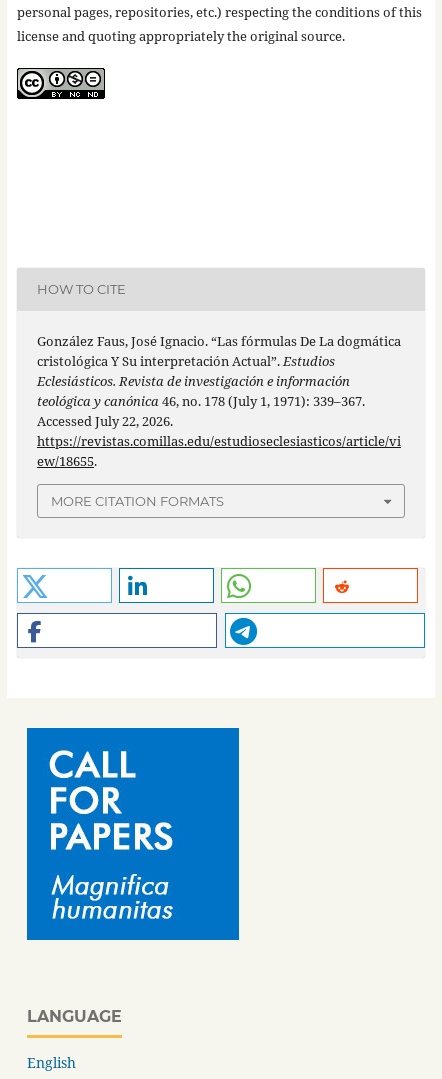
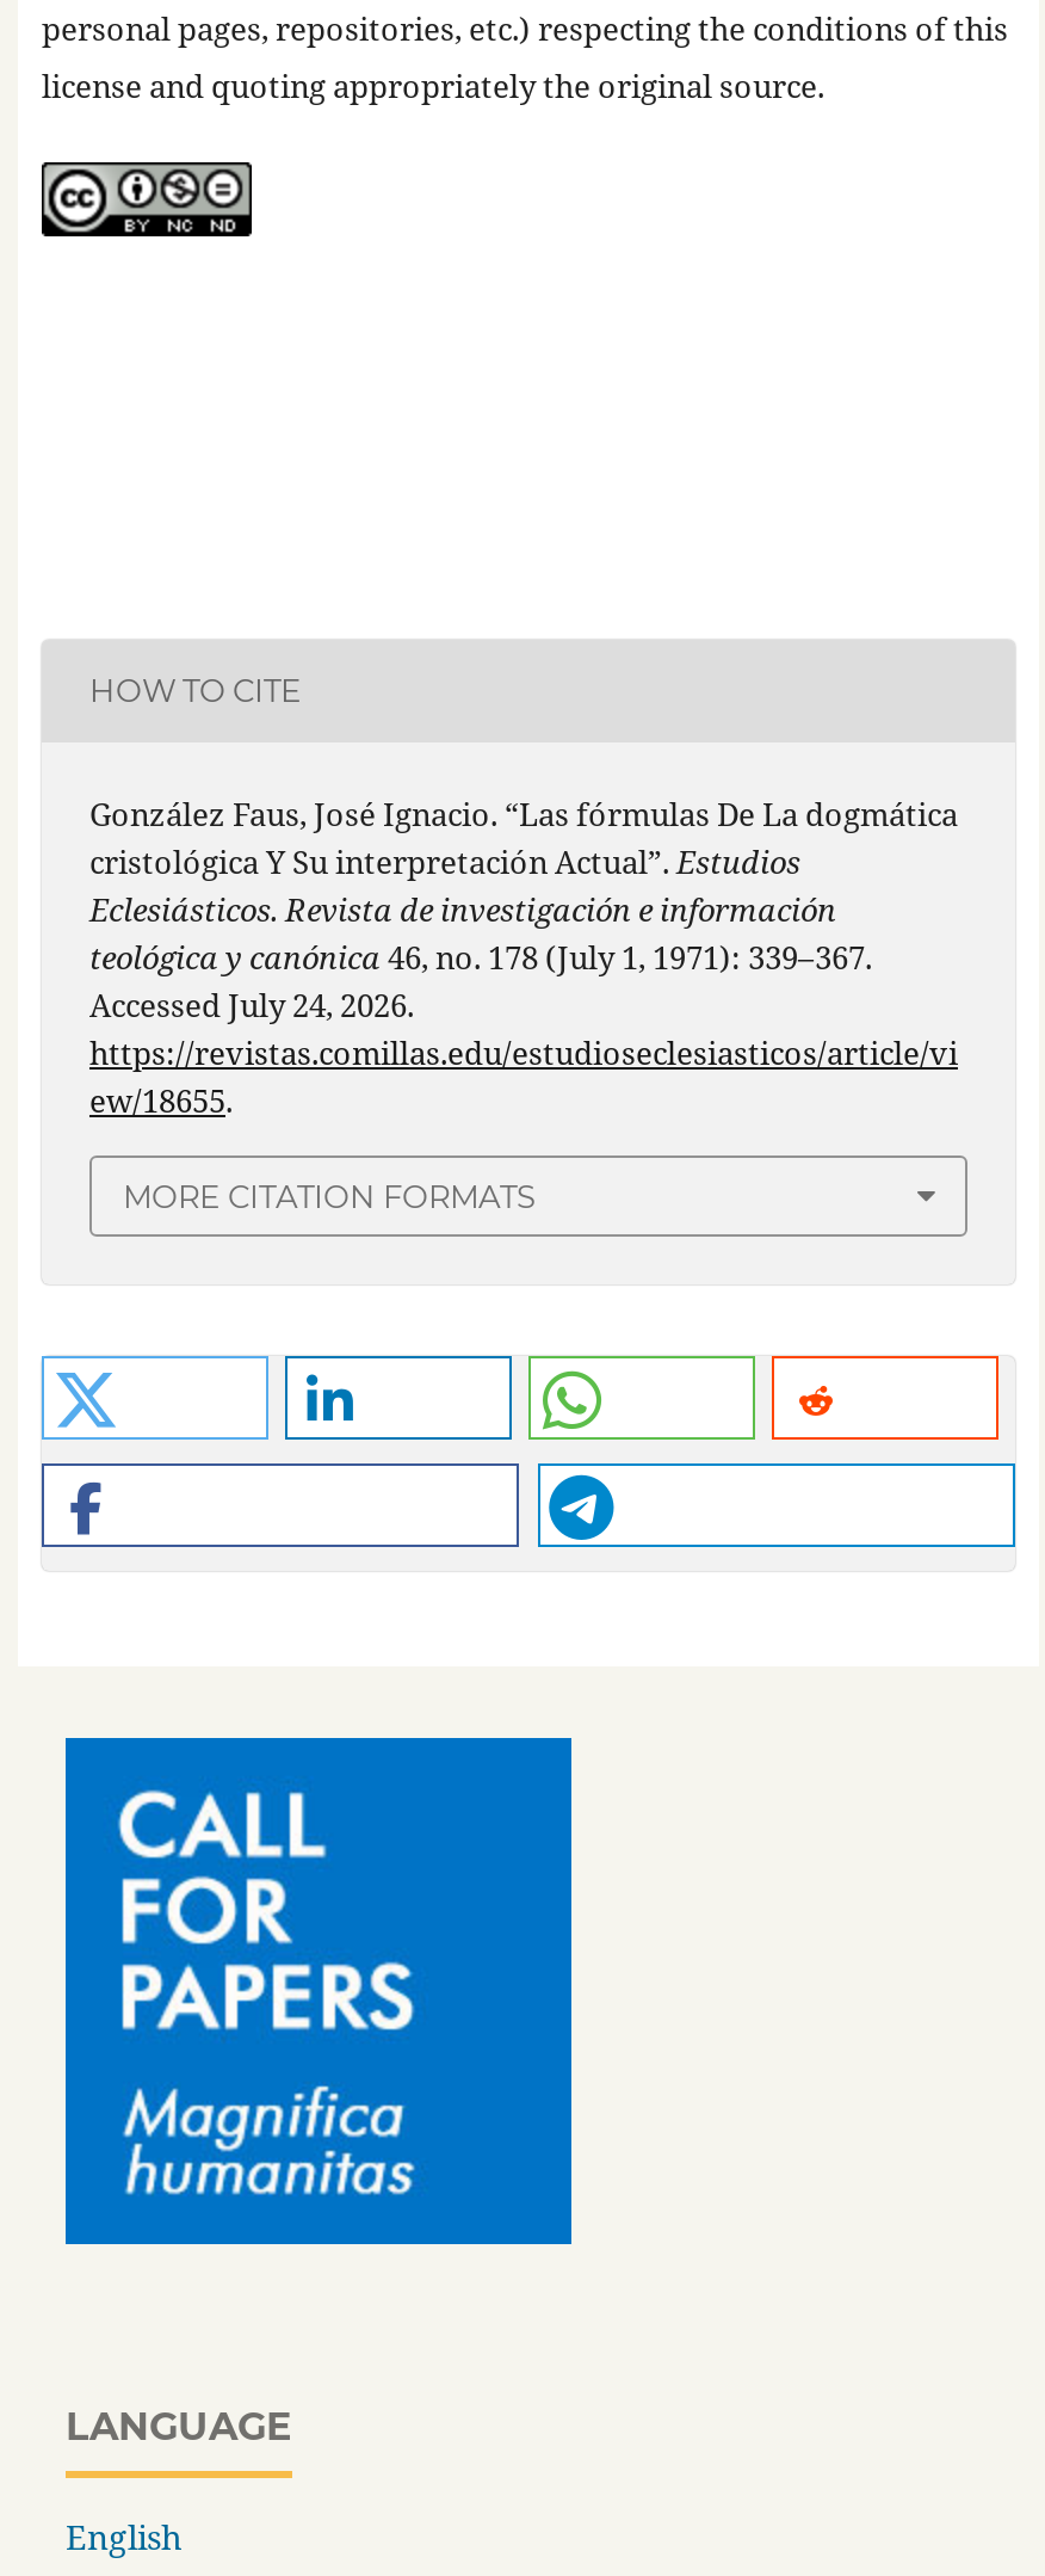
- Accessed July 22, 2026.
+ Accessed July 24, 2026.
